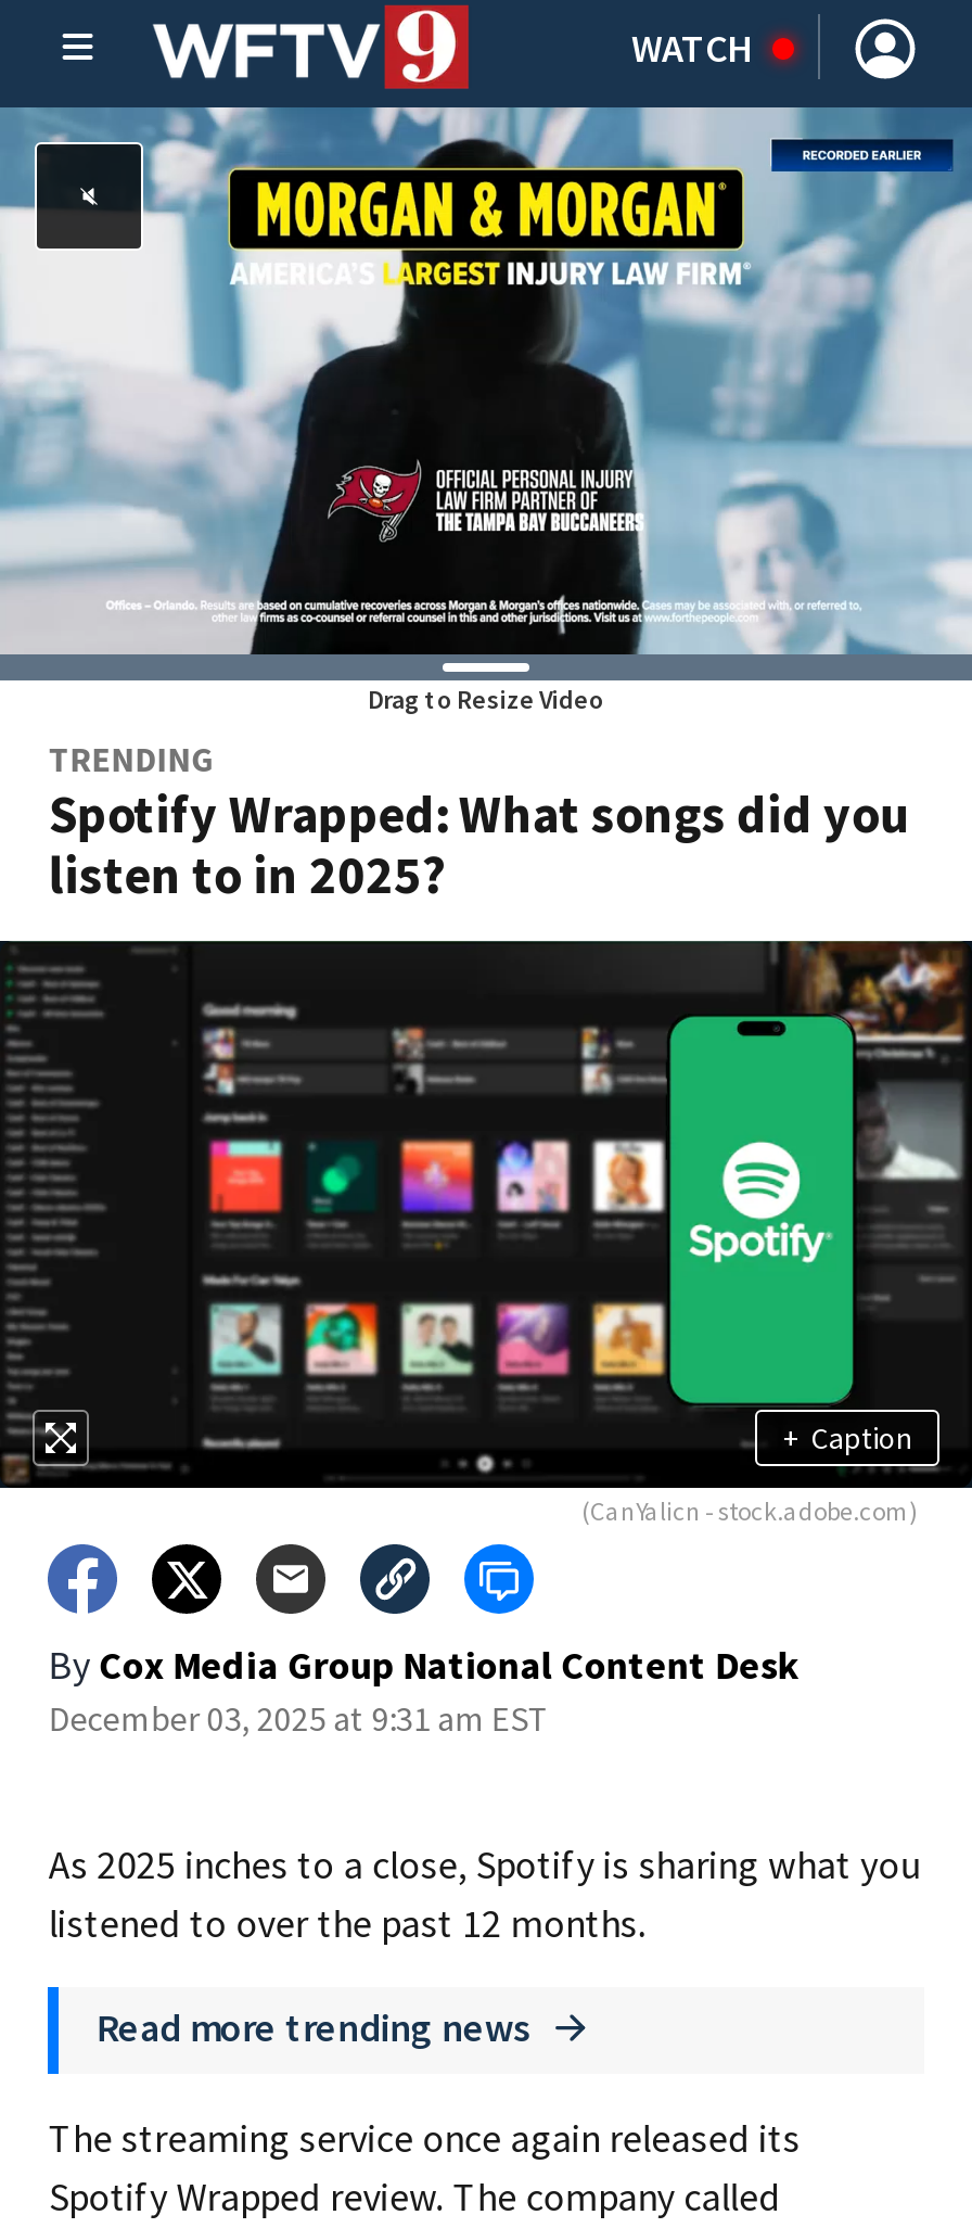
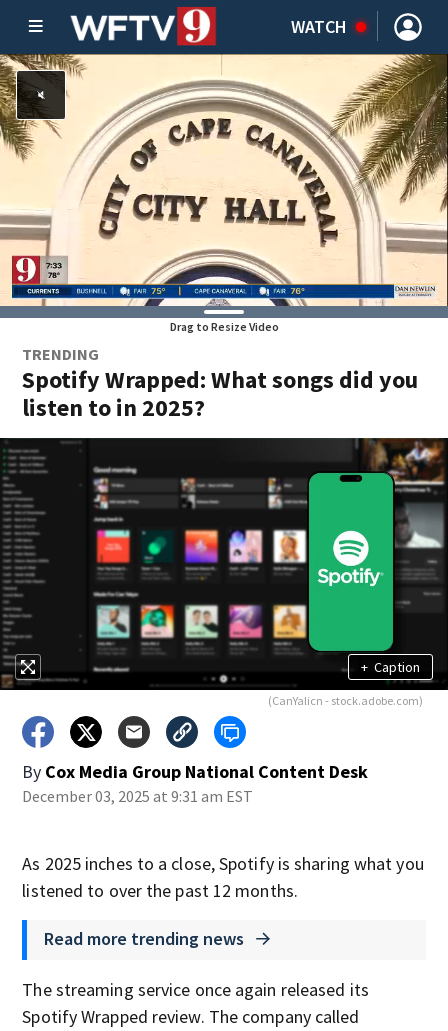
- [image]
+ [image]
